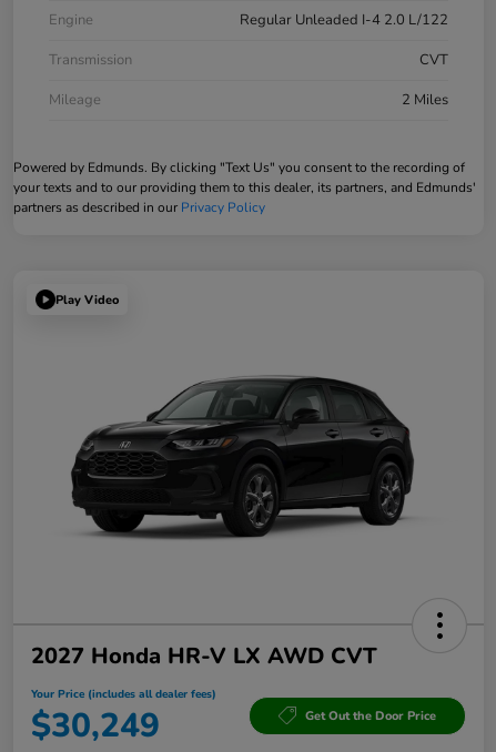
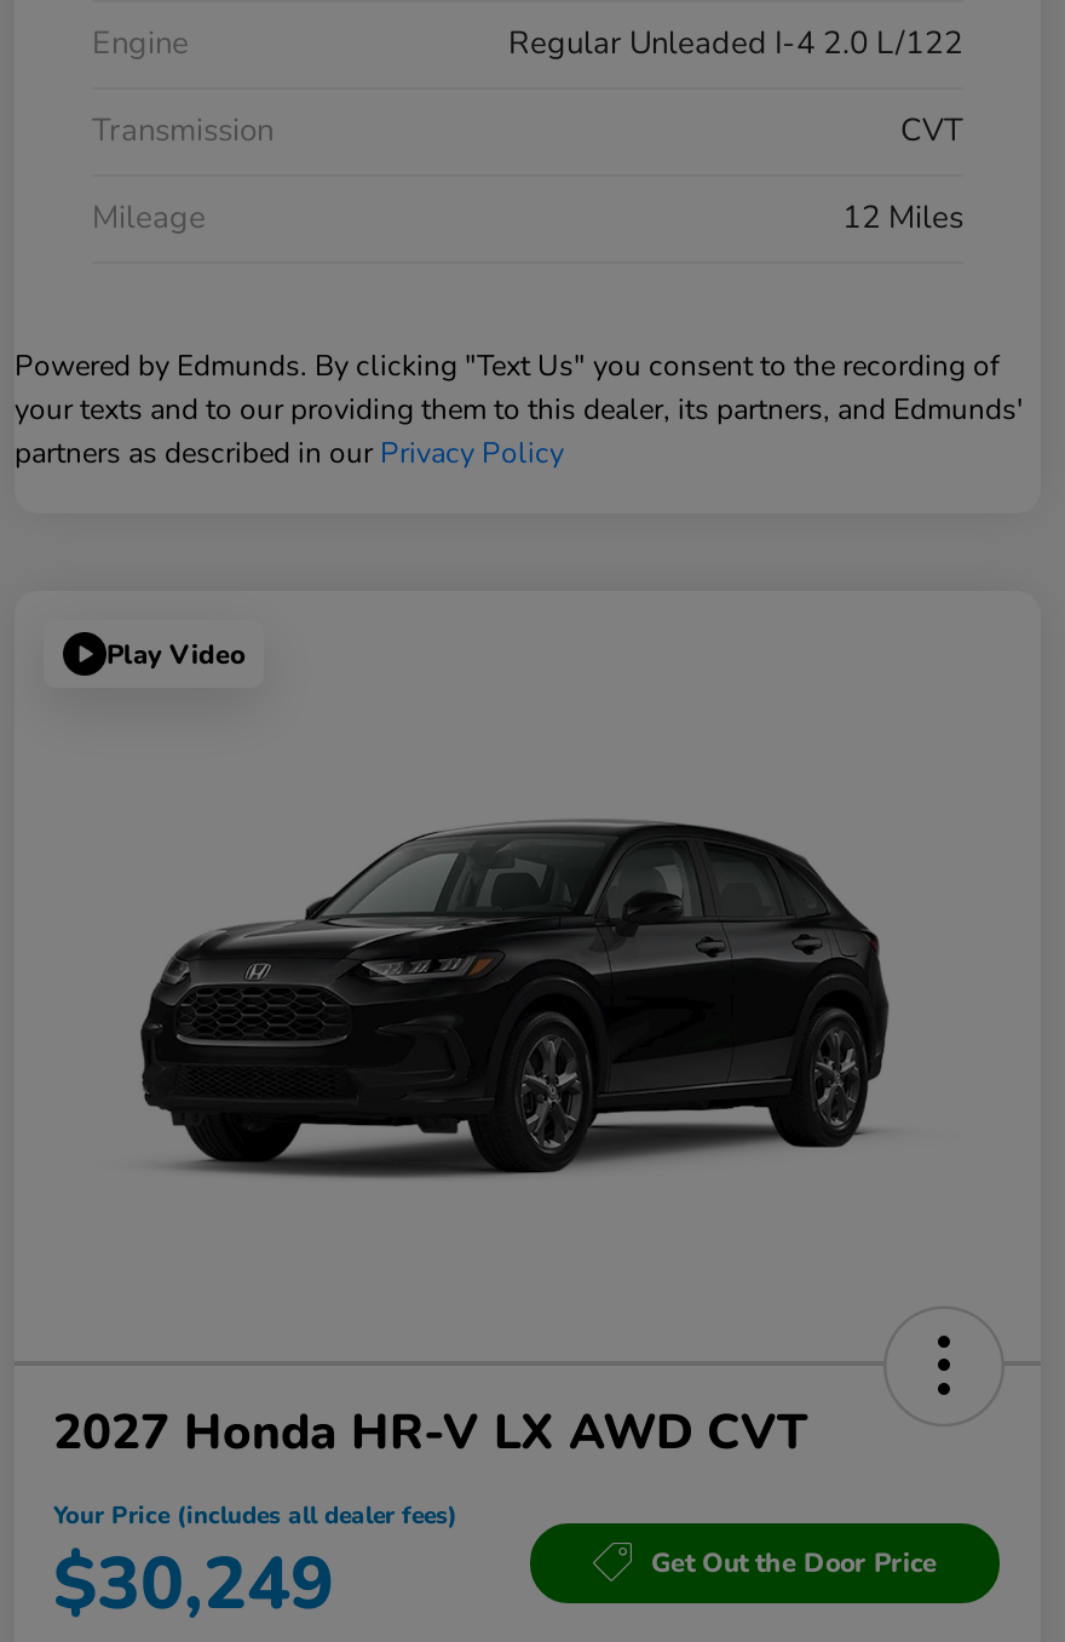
- 2 Miles
+ 12 Miles
